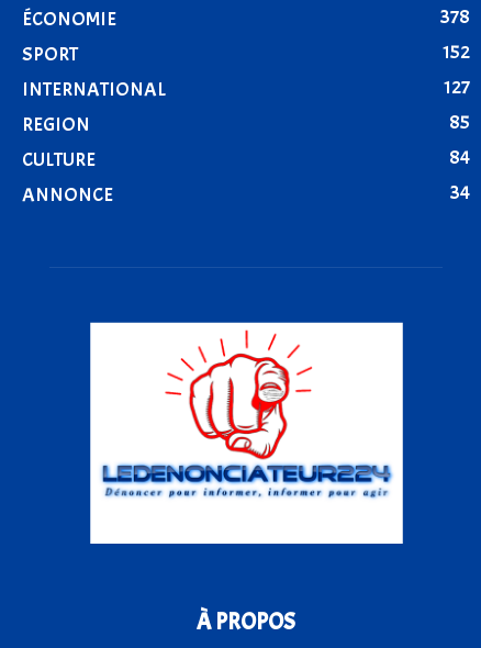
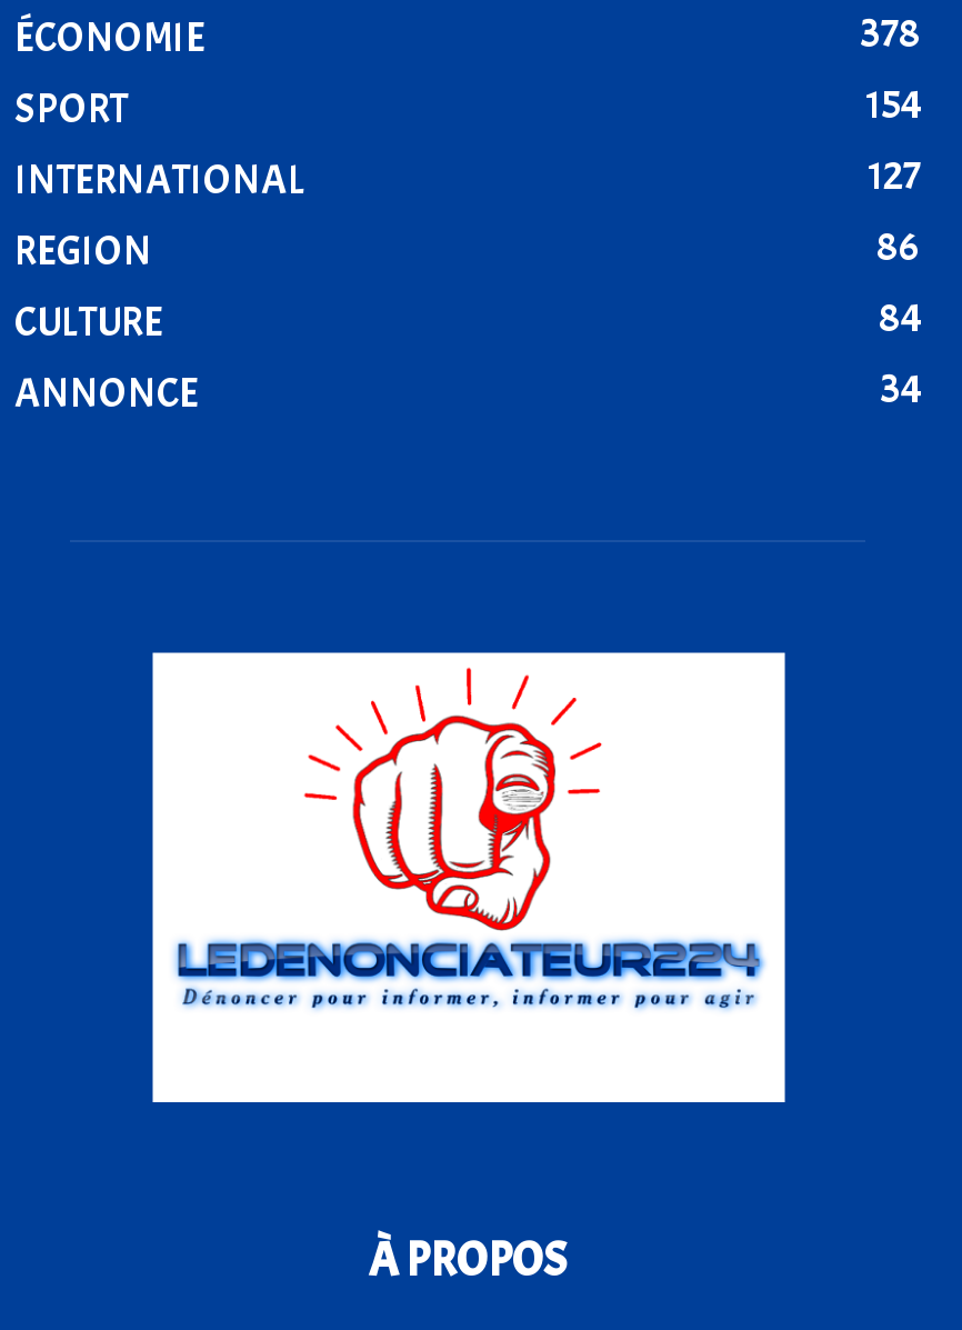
- 152
+ 154

- 85
+ 86
